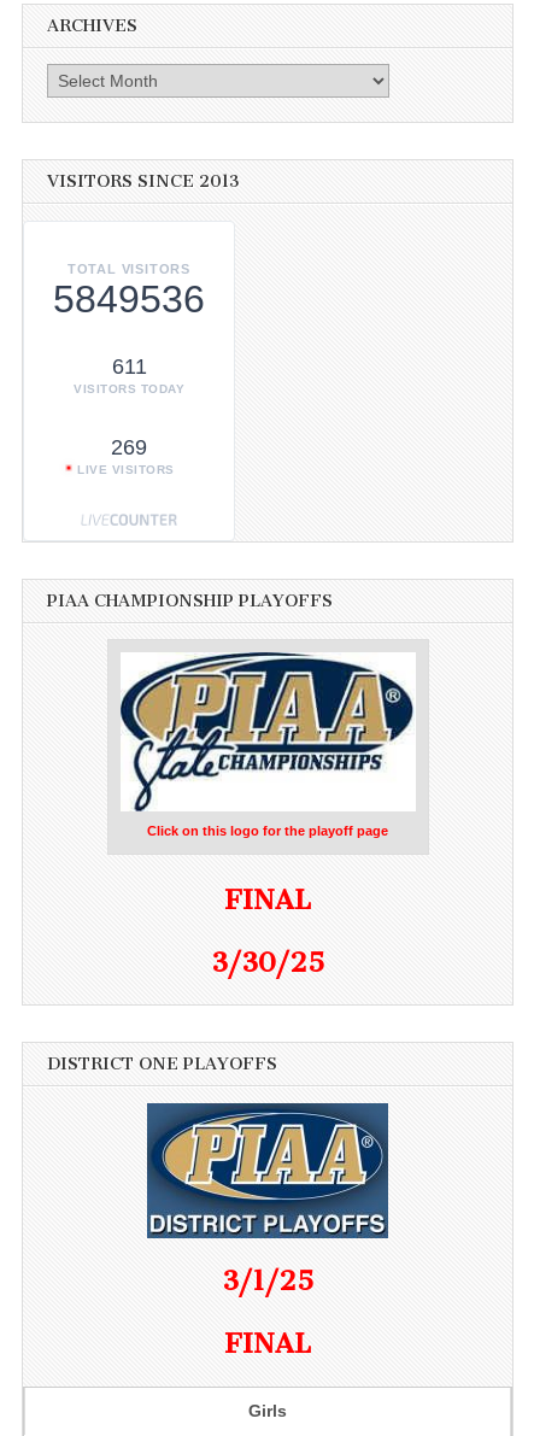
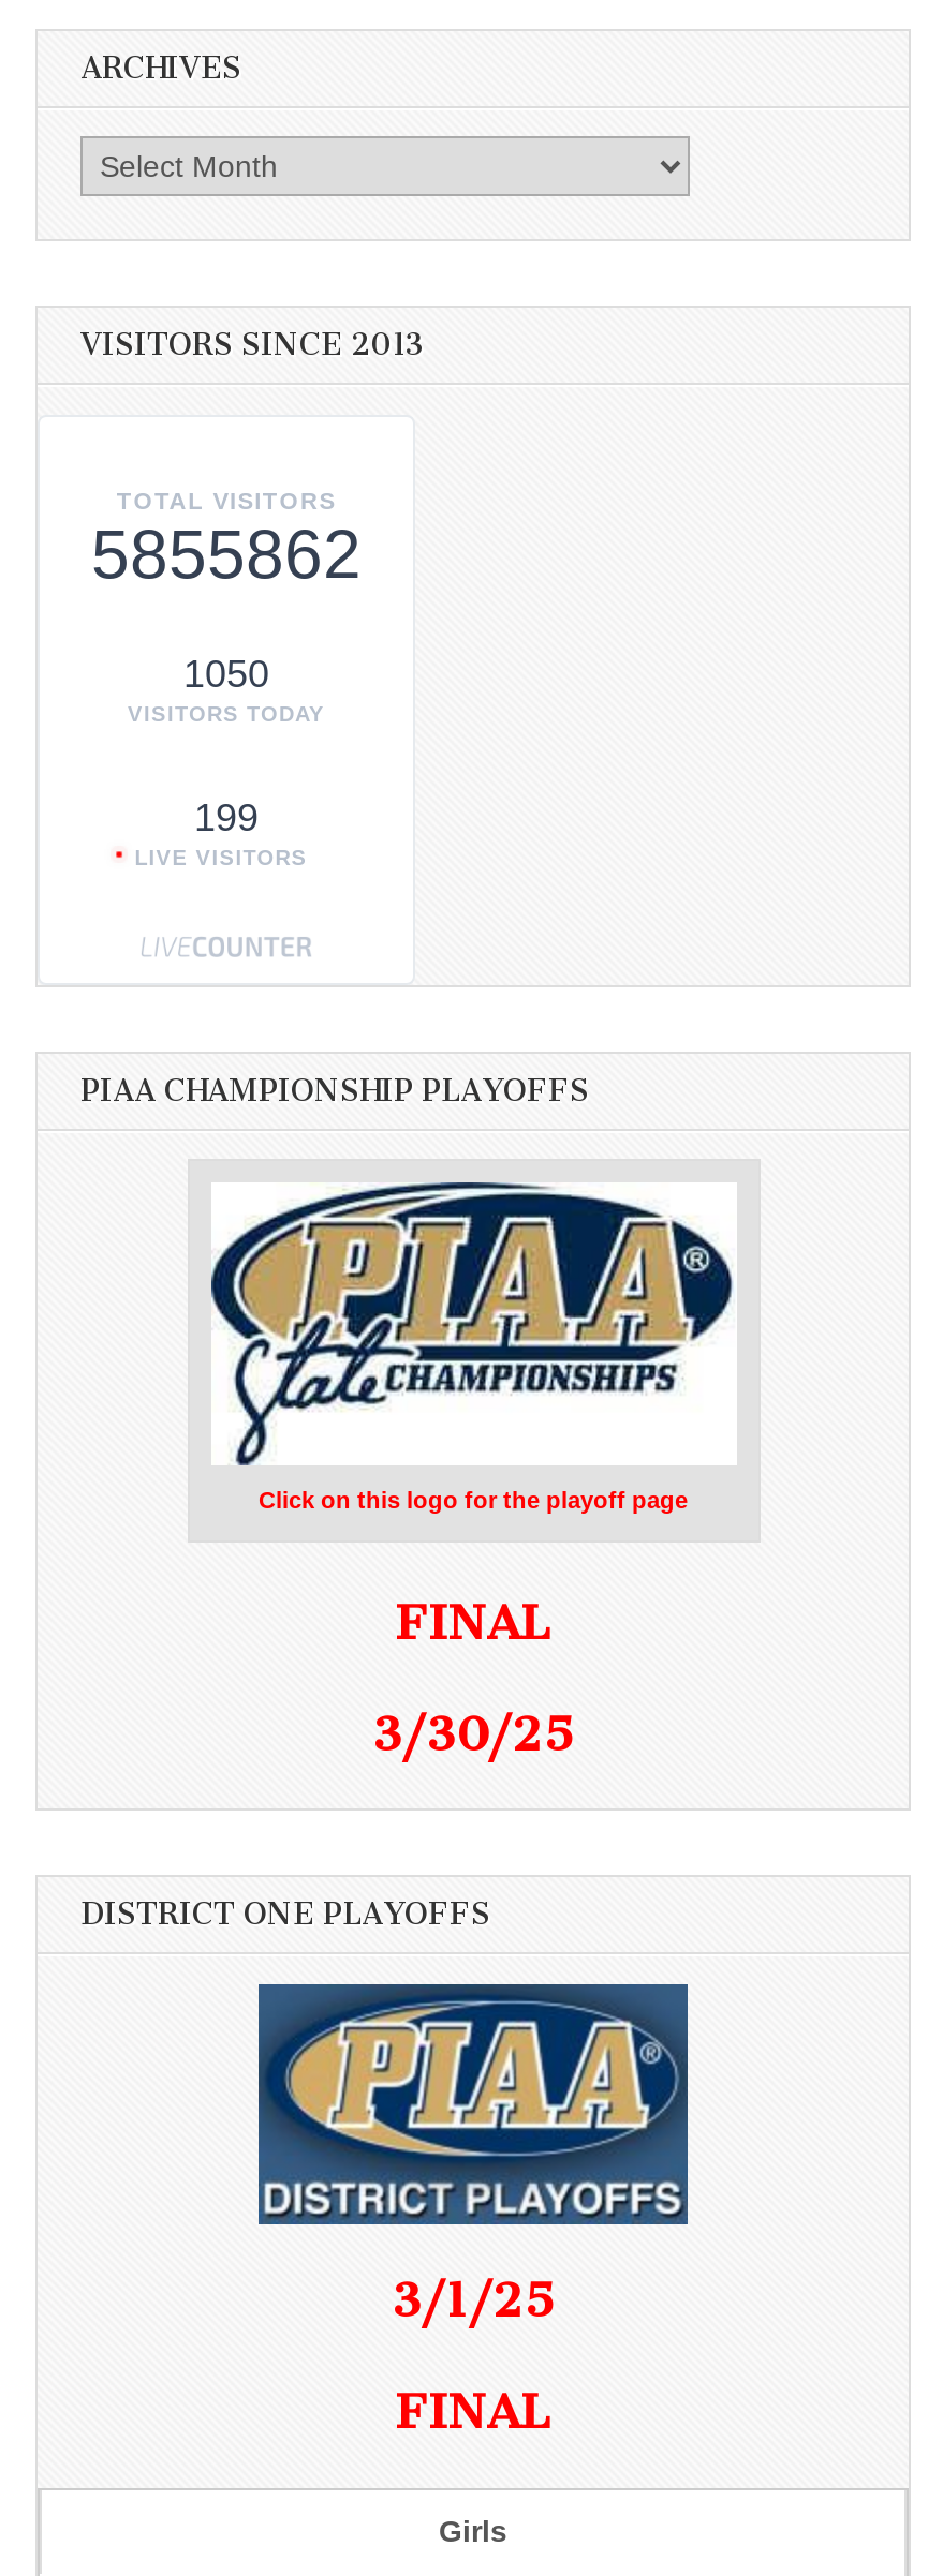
- 5849536
+ 5855862

- 611
+ 1050

- 269
+ 199
